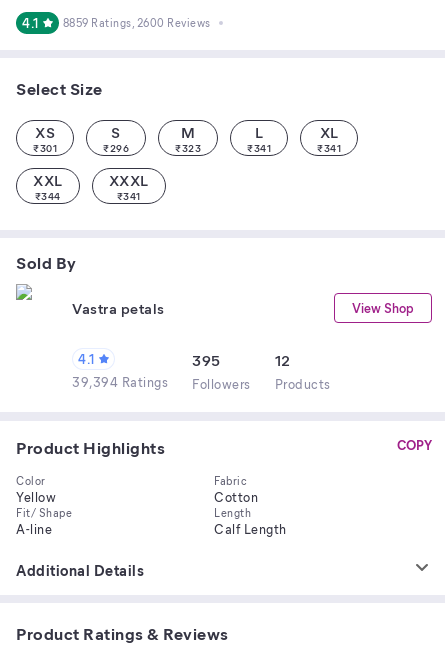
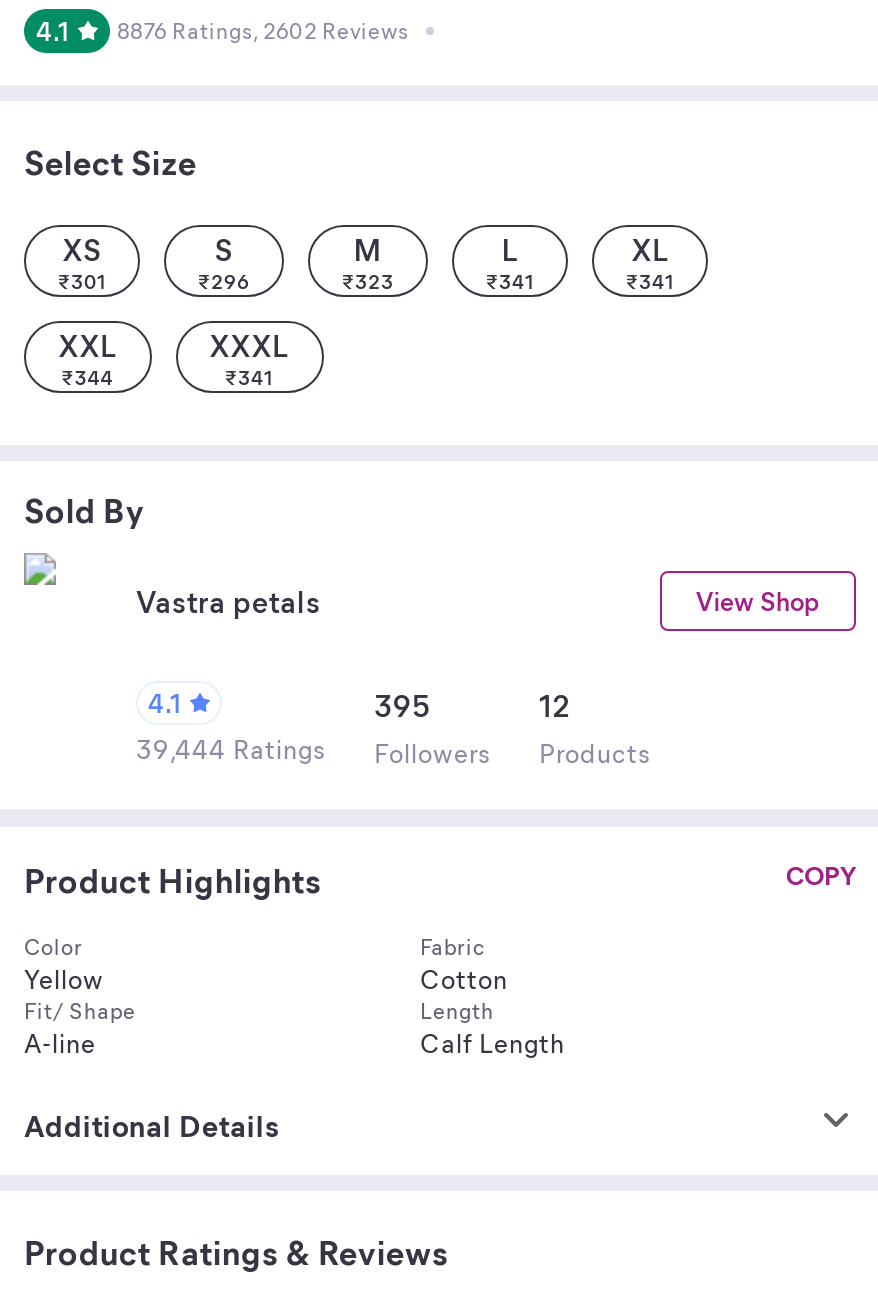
- 8859 Ratings, 2600 Reviews
+ 8876 Ratings, 2602 Reviews

- 39,394 Ratings Followers Products
+ 39,444 Ratings Followers Products
